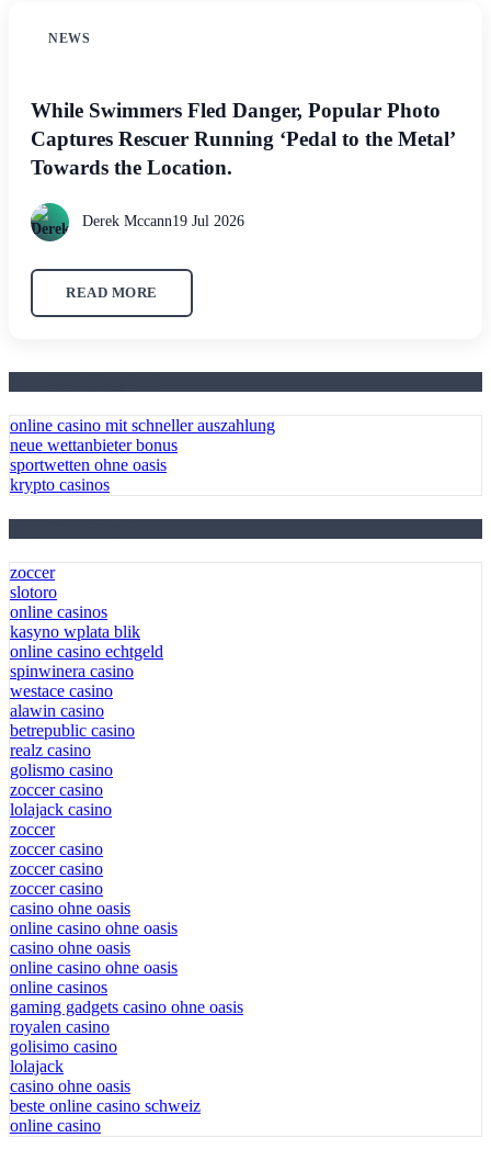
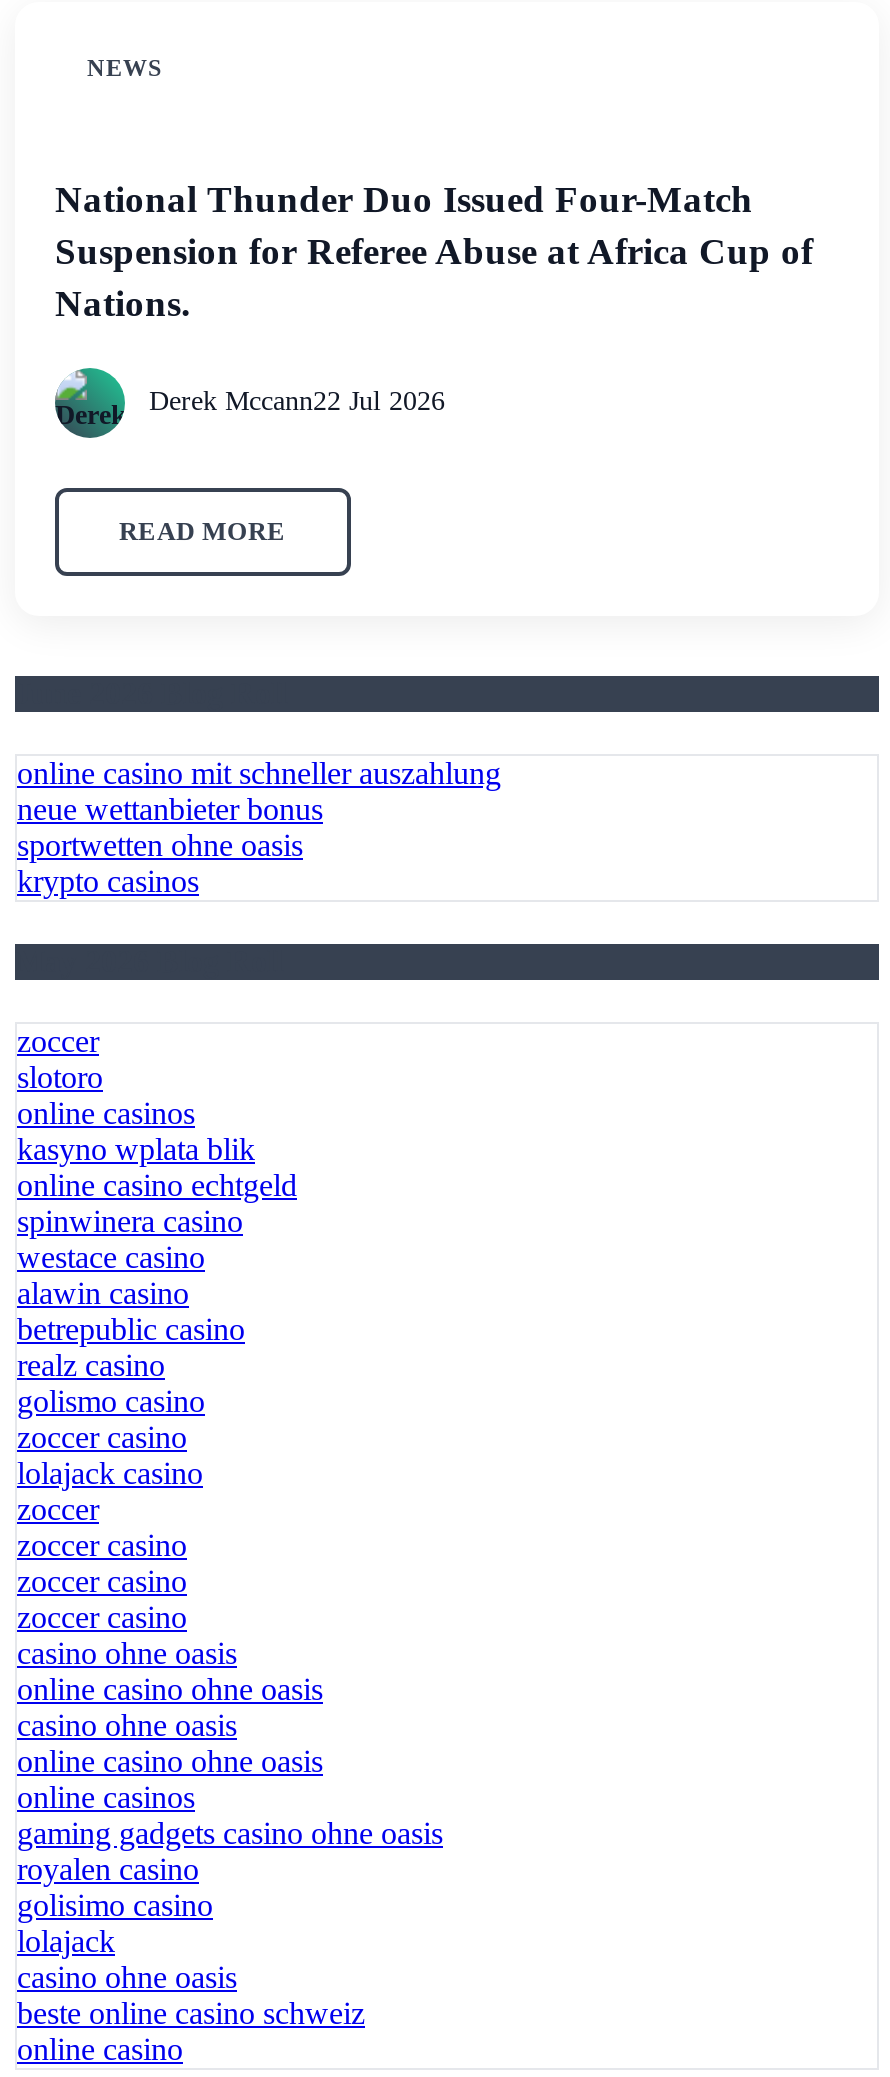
- While Swimmers Fled Danger, Popular Photo
- Captures Rescuer Running ‘Pedal to the Metal’
- Towards the Location.
+ National Thunder Duo Issued Four-Match
+ Suspension for Referee Abuse at Africa Cup of
+ Nations.

- Derek Mccann19 Jul 2026
+ Derek Mccann22 Jul 2026
